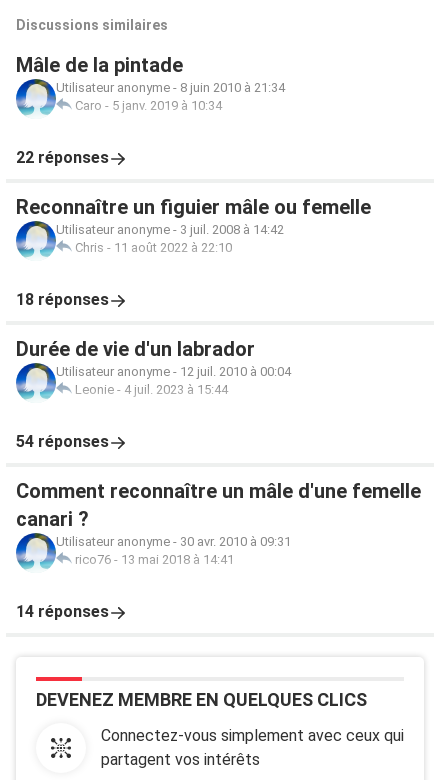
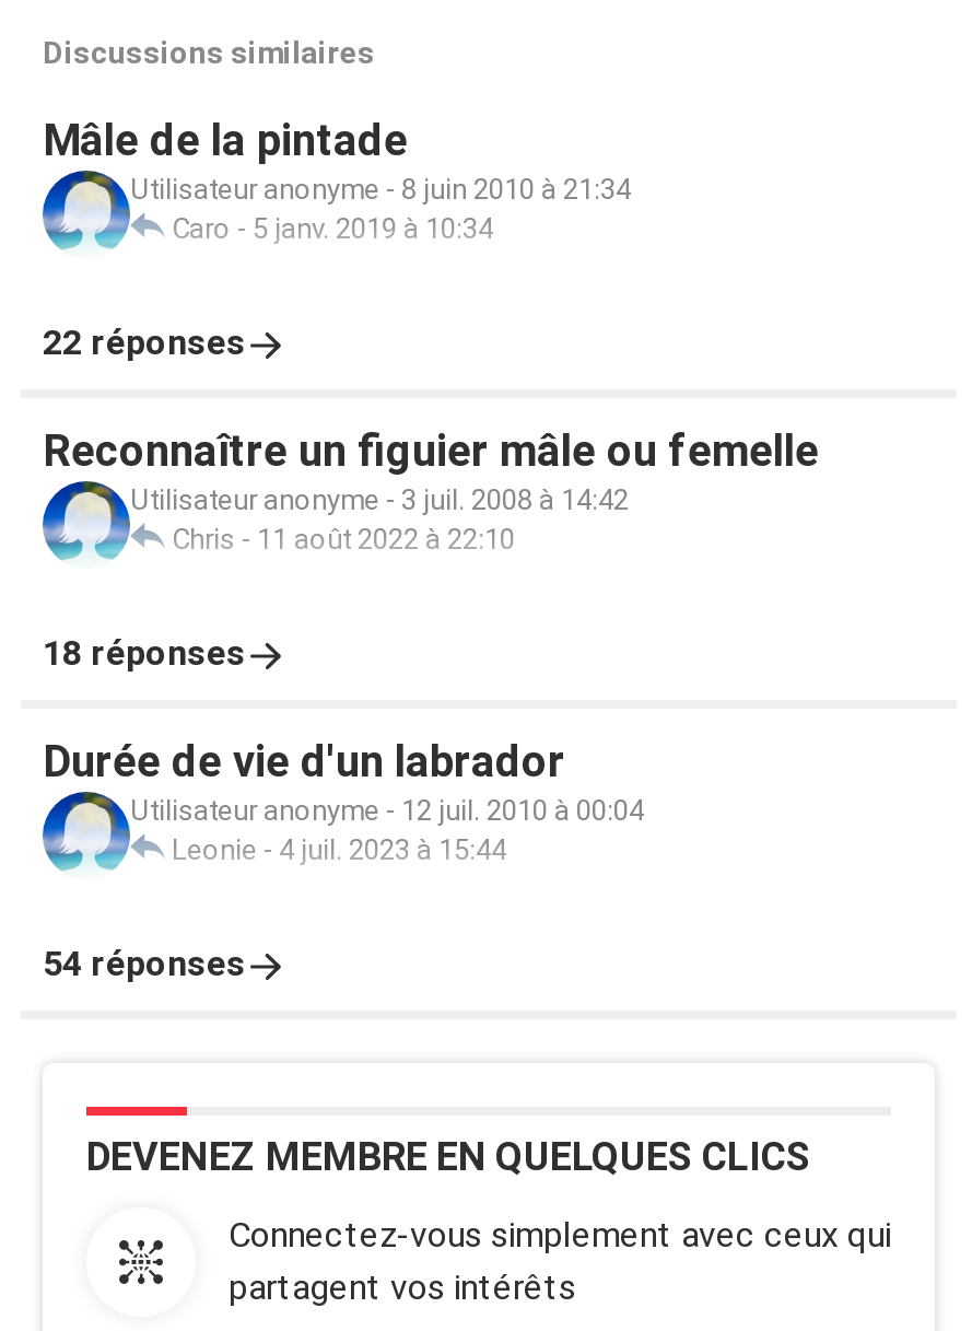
- Comment reconnaître un mâle d'une femelle
- canari ?
- Utilisateur anonyme - 30 avr. 2010 à 09:31
- rico76 - 13 mai 2018 à 14:41
- 14 réponses
